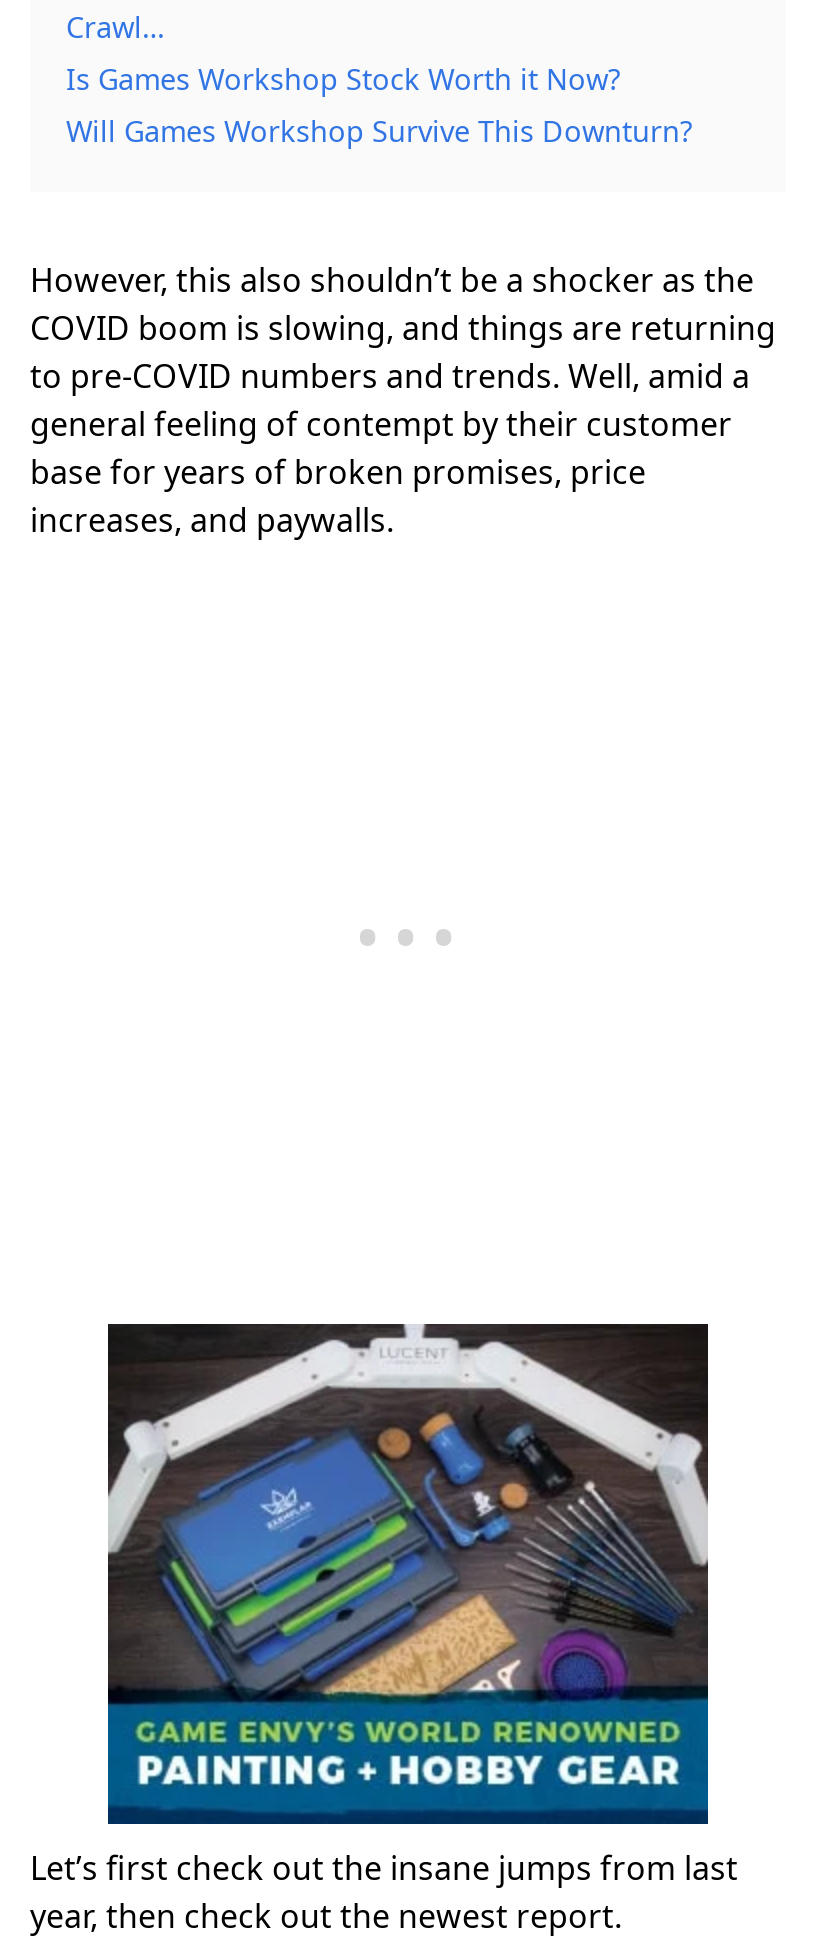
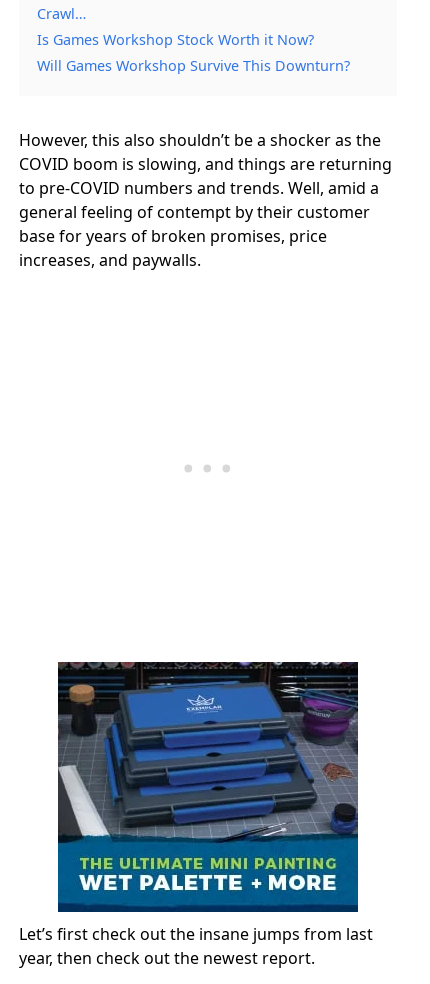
- [image]
+ [image]
